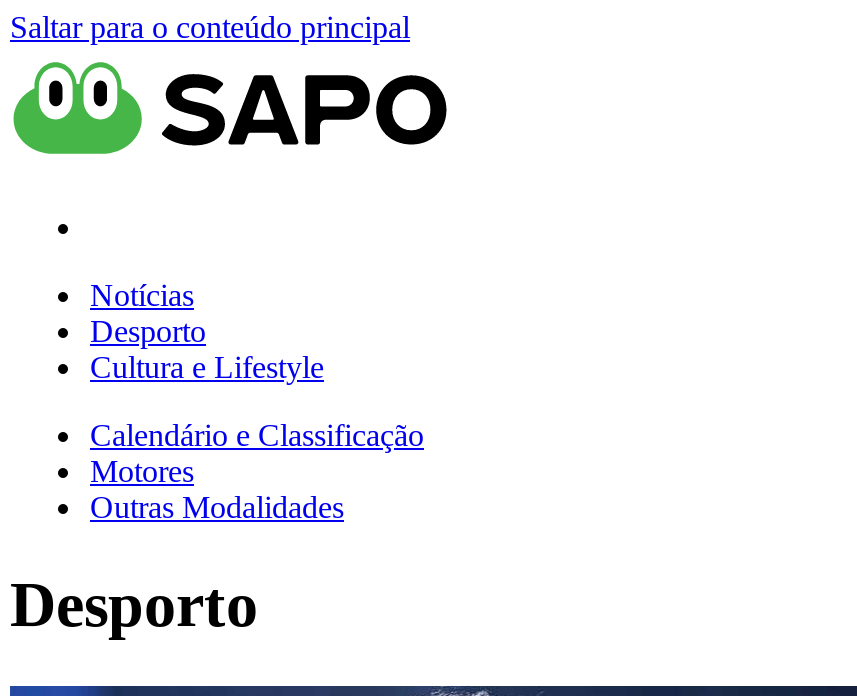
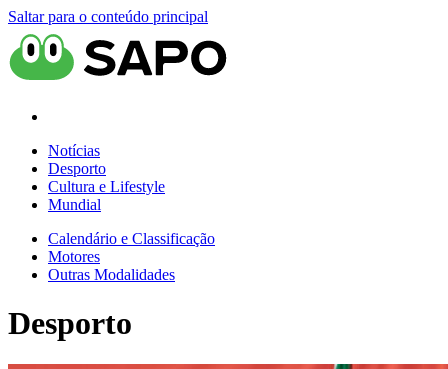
+ Mundial
